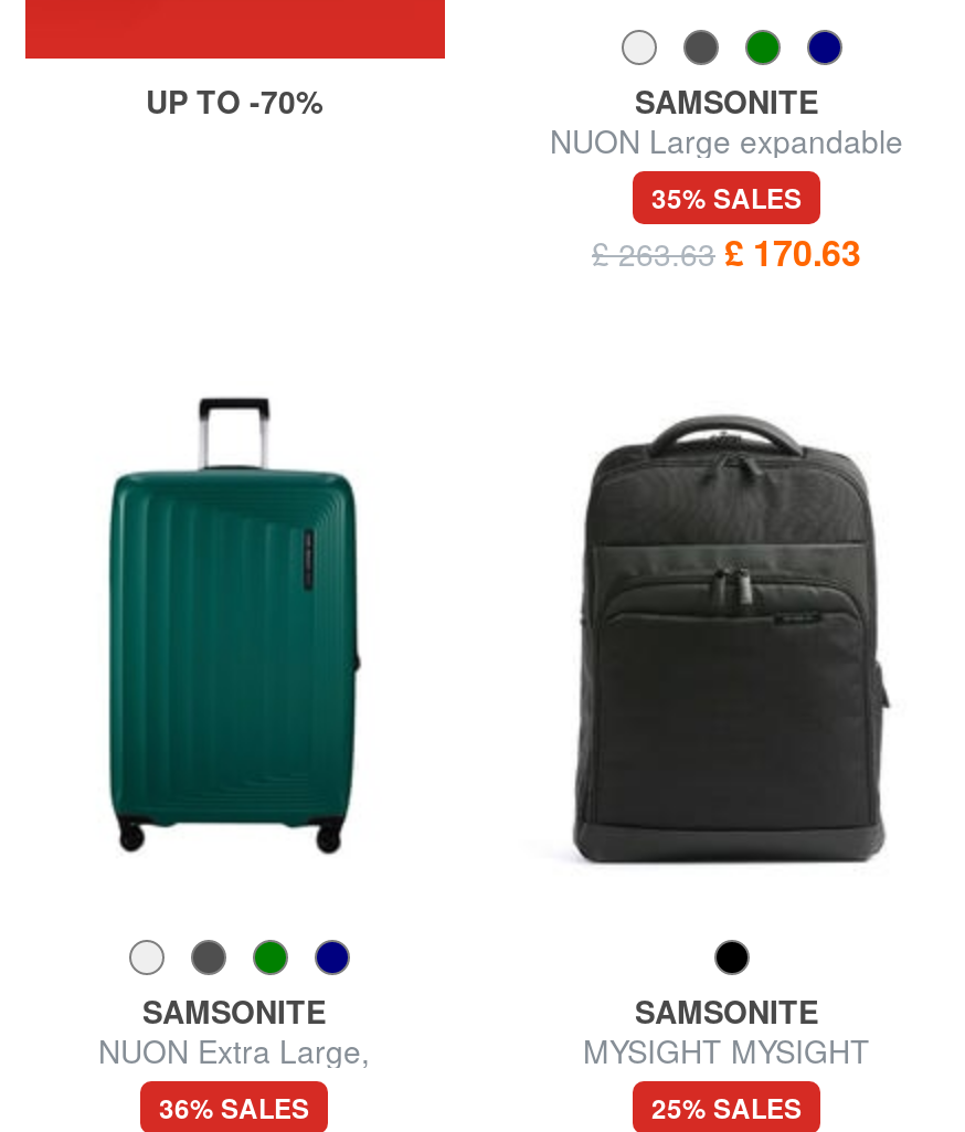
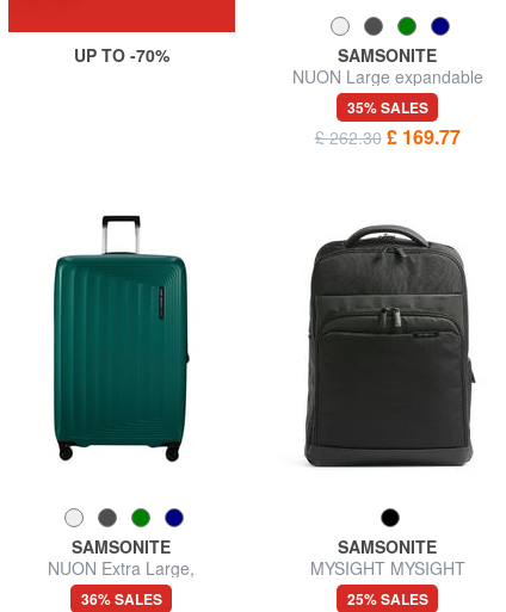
- £ 263.63 £ 170.63
+ £ 262.30 £ 169.77
